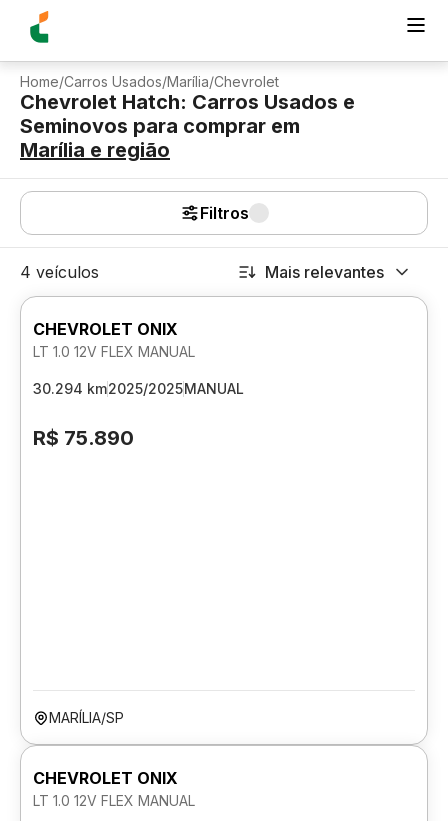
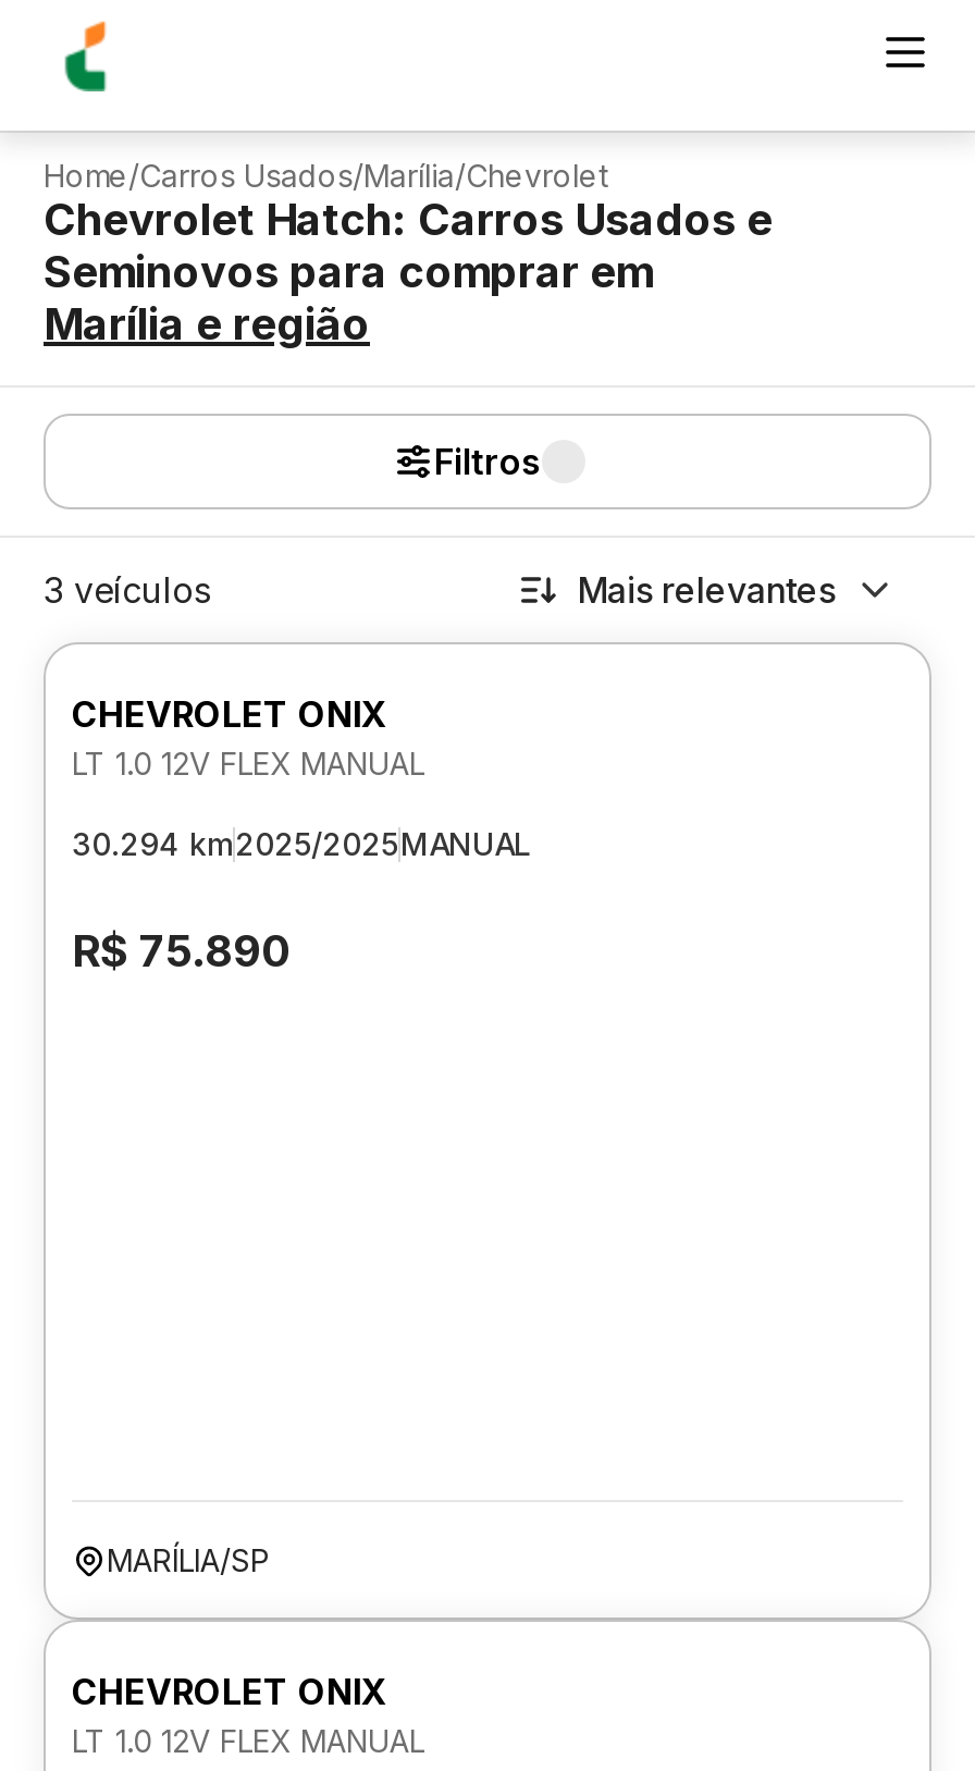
- 4 veículos
+ 3 veículos
